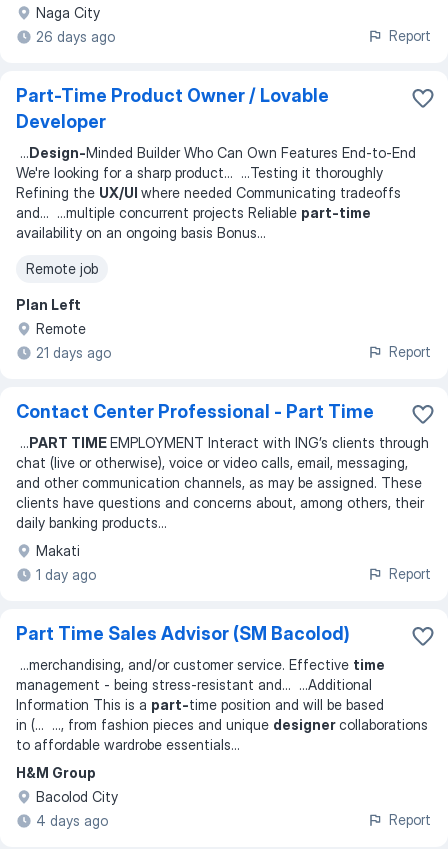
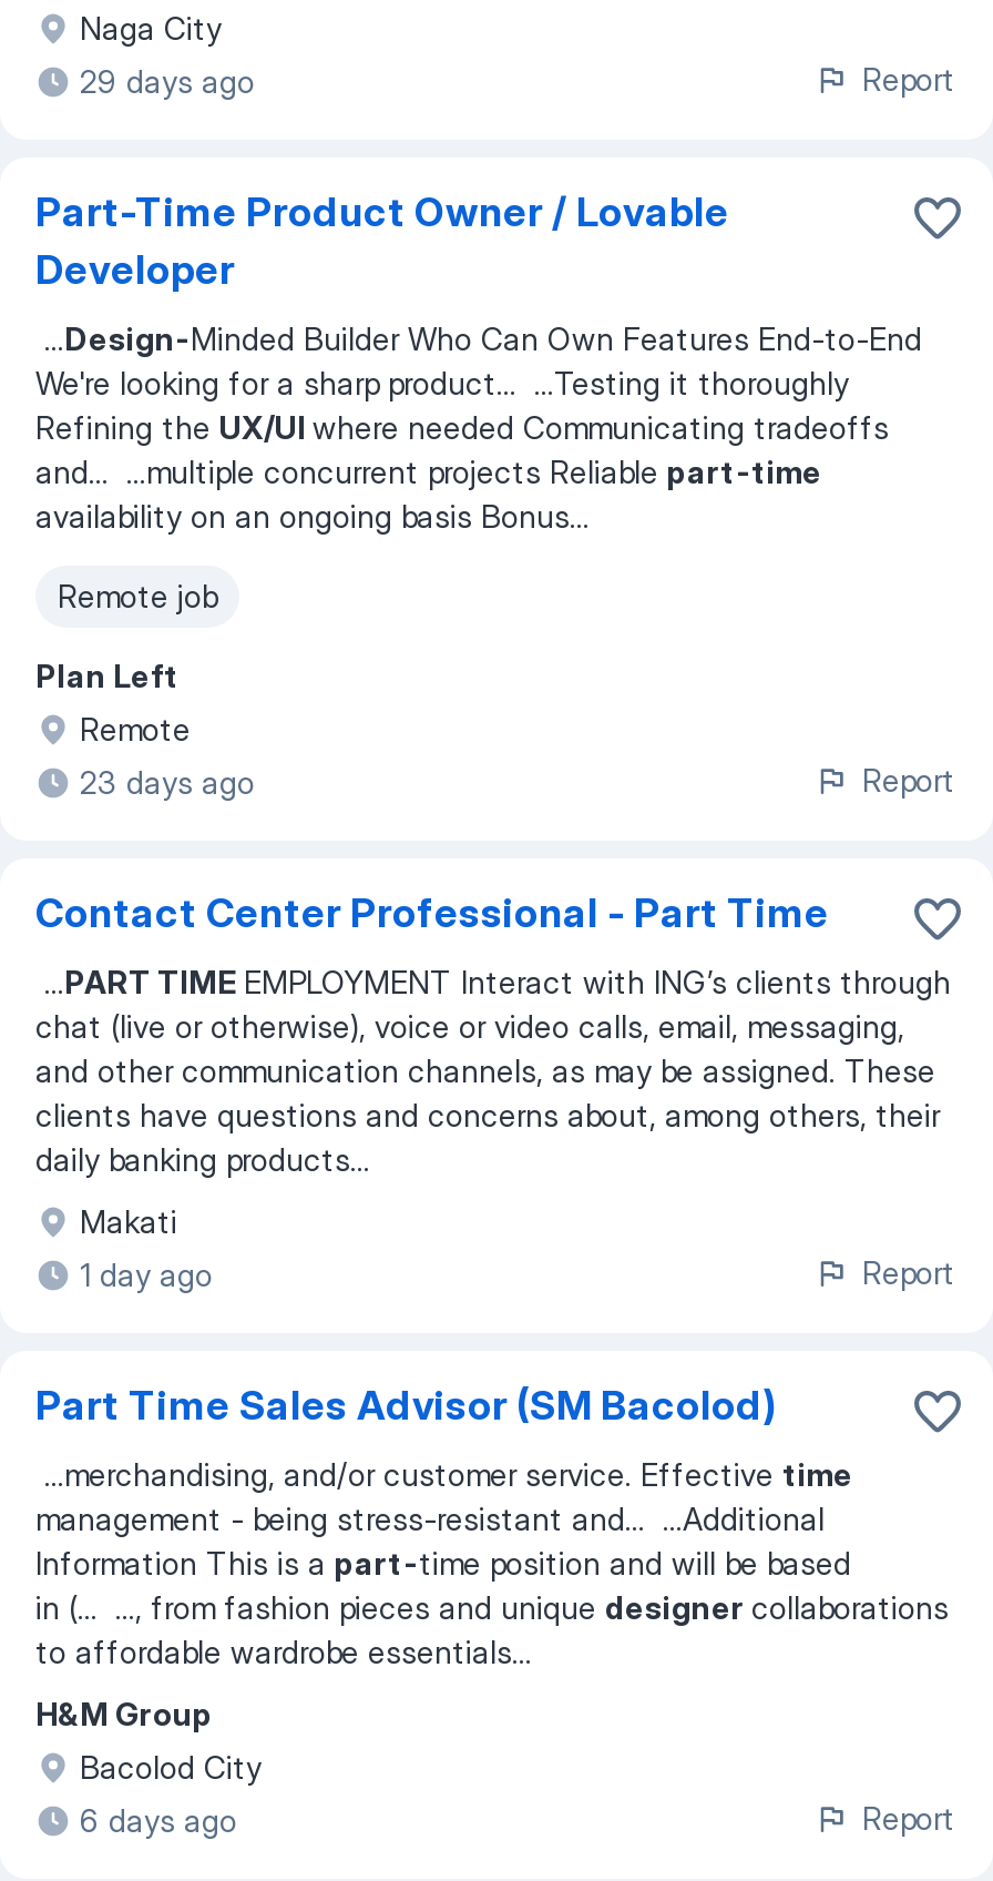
- 26 days ago
+ 29 days ago

- 21 days ago
+ 23 days ago

- 4 days ago
+ 6 days ago
